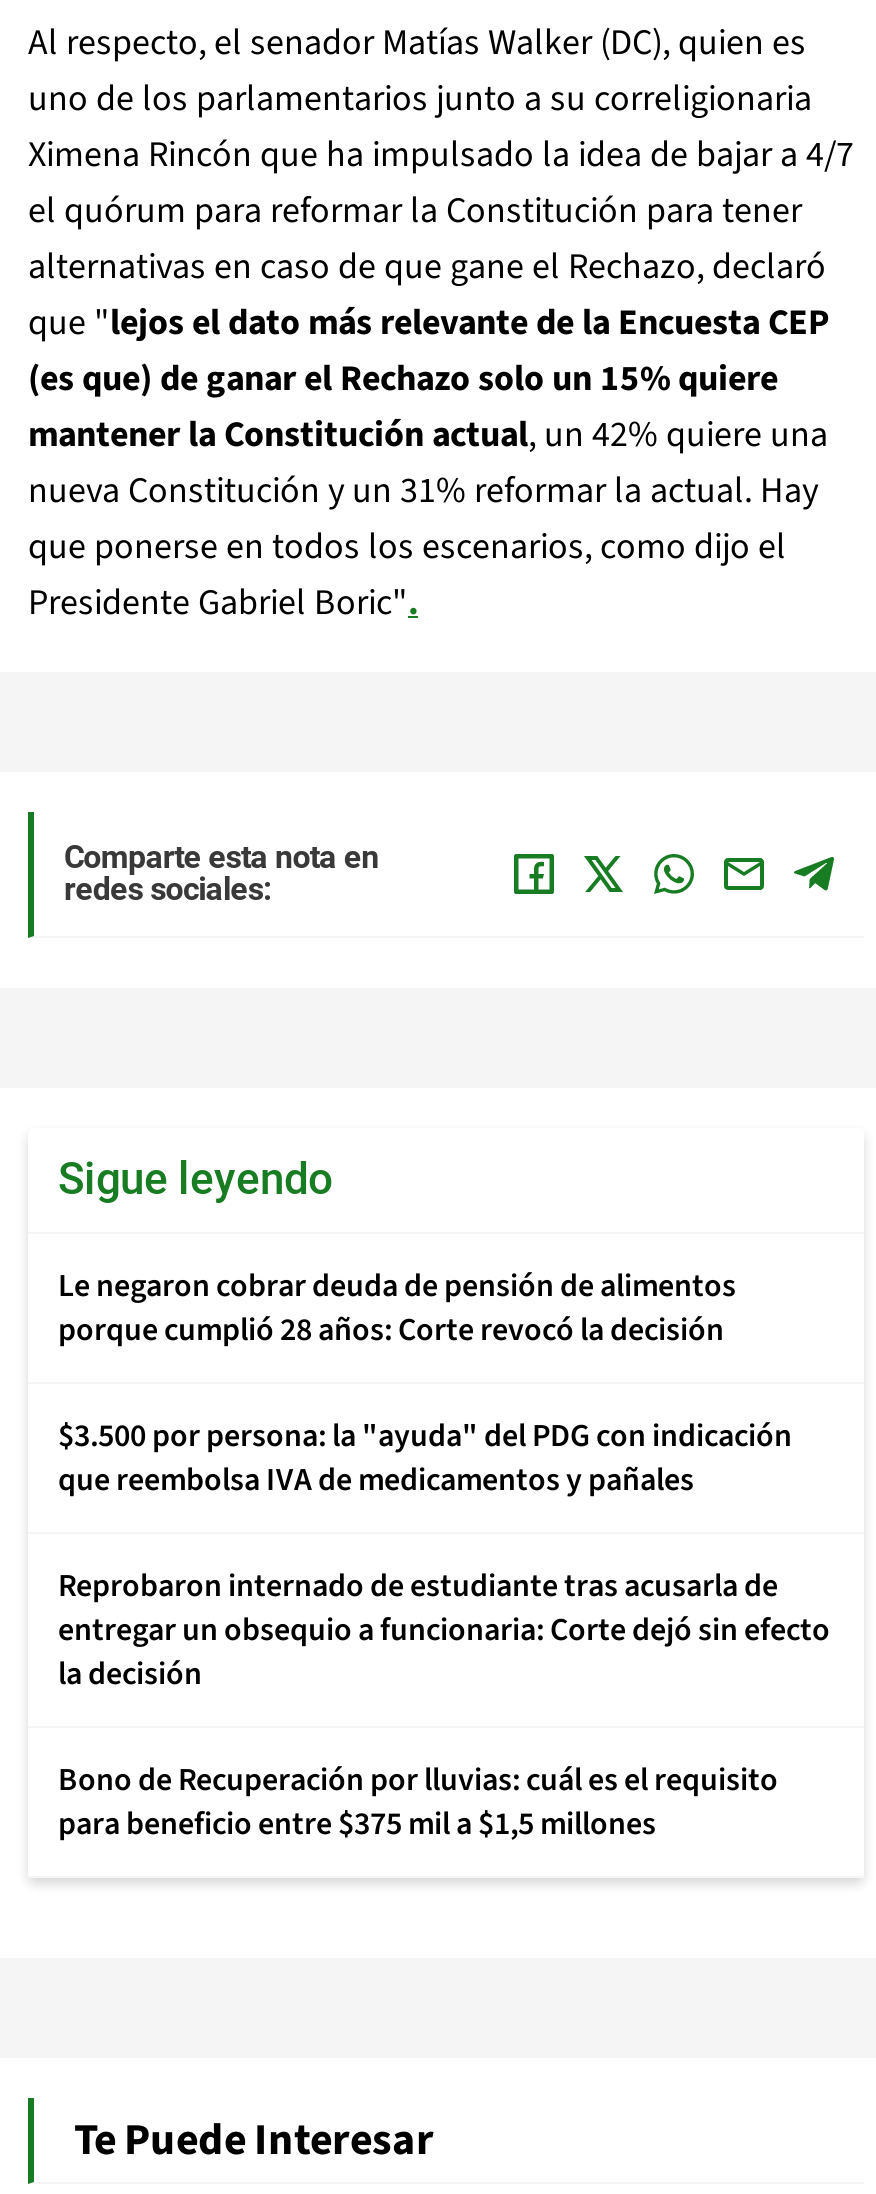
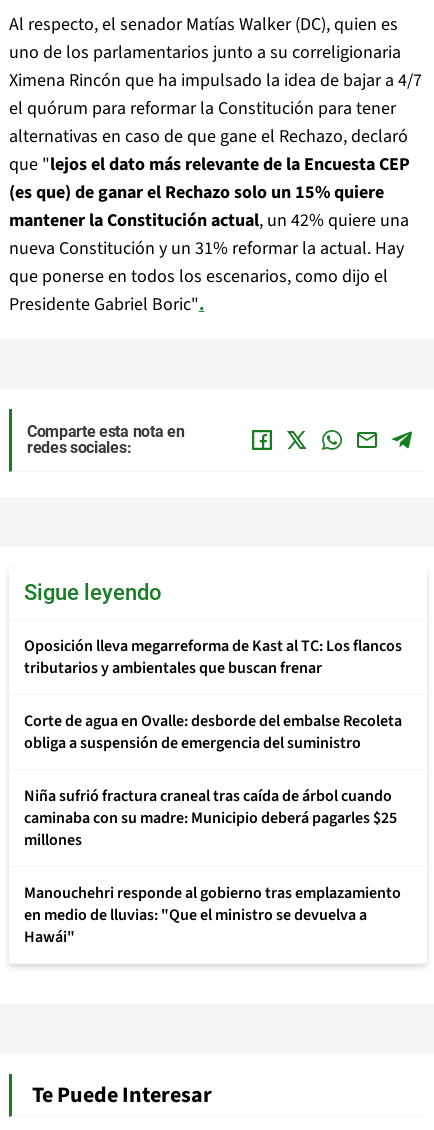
- Le negaron cobrar deuda de pensión de alimentos
- porque cumplió 28 años: Corte revocó la decisión
+ Oposición lleva megarreforma de Kast al TC: Los flancos
+ tributarios y ambientales que buscan frenar

- $3.500 por persona: la "ayuda" del PDG con indicación
- que reembolsa IVA de medicamentos y pañales
+ Corte de agua en Ovalle: desborde del embalse Recoleta
+ obliga a suspensión de emergencia del suministro

- Reprobaron internado de estudiante tras acusarla de
- entregar un obsequio a funcionaria: Corte dejó sin efecto
- la decisión
+ Niña sufrió fractura craneal tras caída de árbol cuando
+ caminaba con su madre: Municipio deberá pagarles $25
+ millones

- Bono de Recuperación por lluvias: cuál es el requisito
- para beneficio entre $375 mil a $1,5 millones
+ Manouchehri responde al gobierno tras emplazamiento
+ en medio de lluvias: "Que el ministro se devuelva a
+ Hawái"
